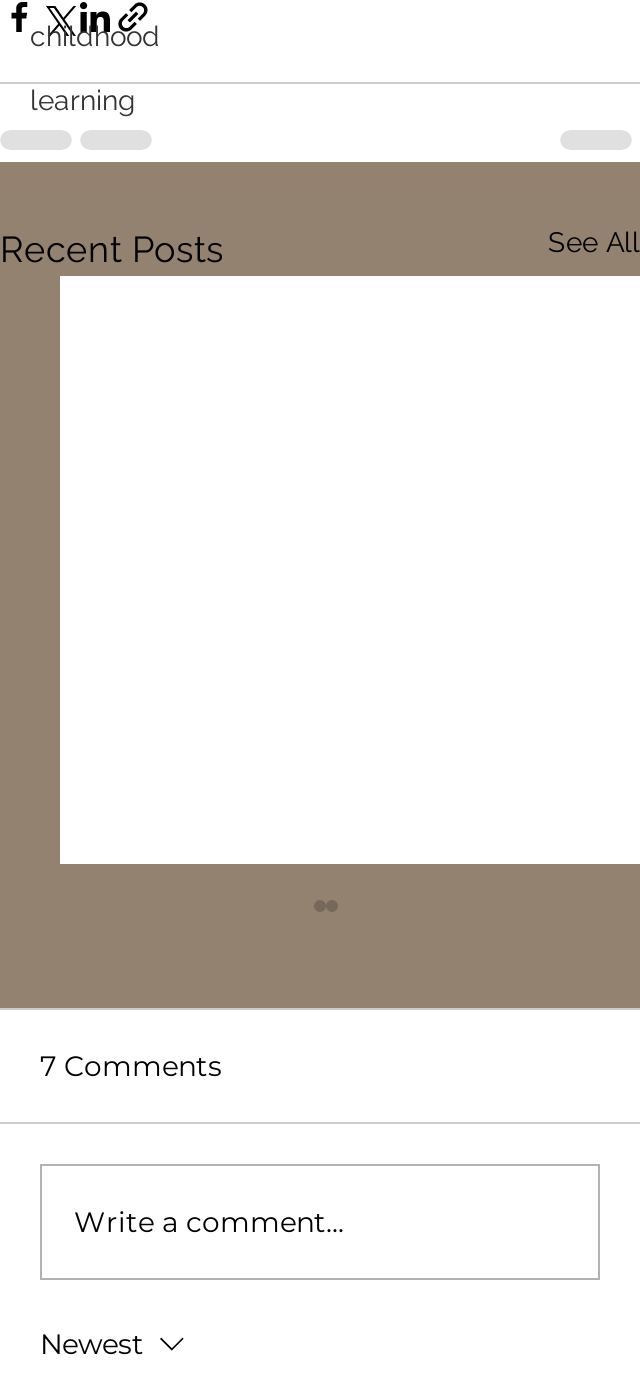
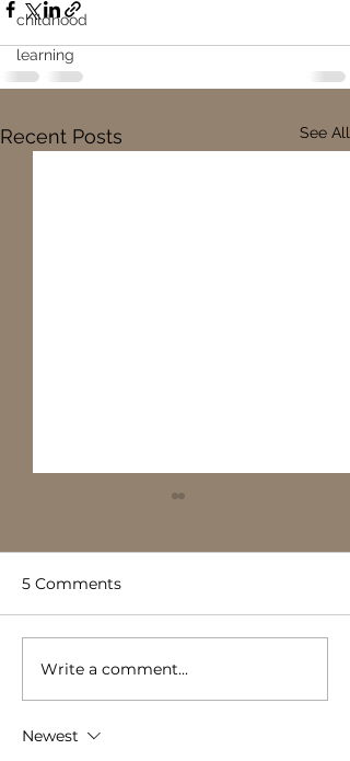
- 7 Comments
+ 5 Comments
